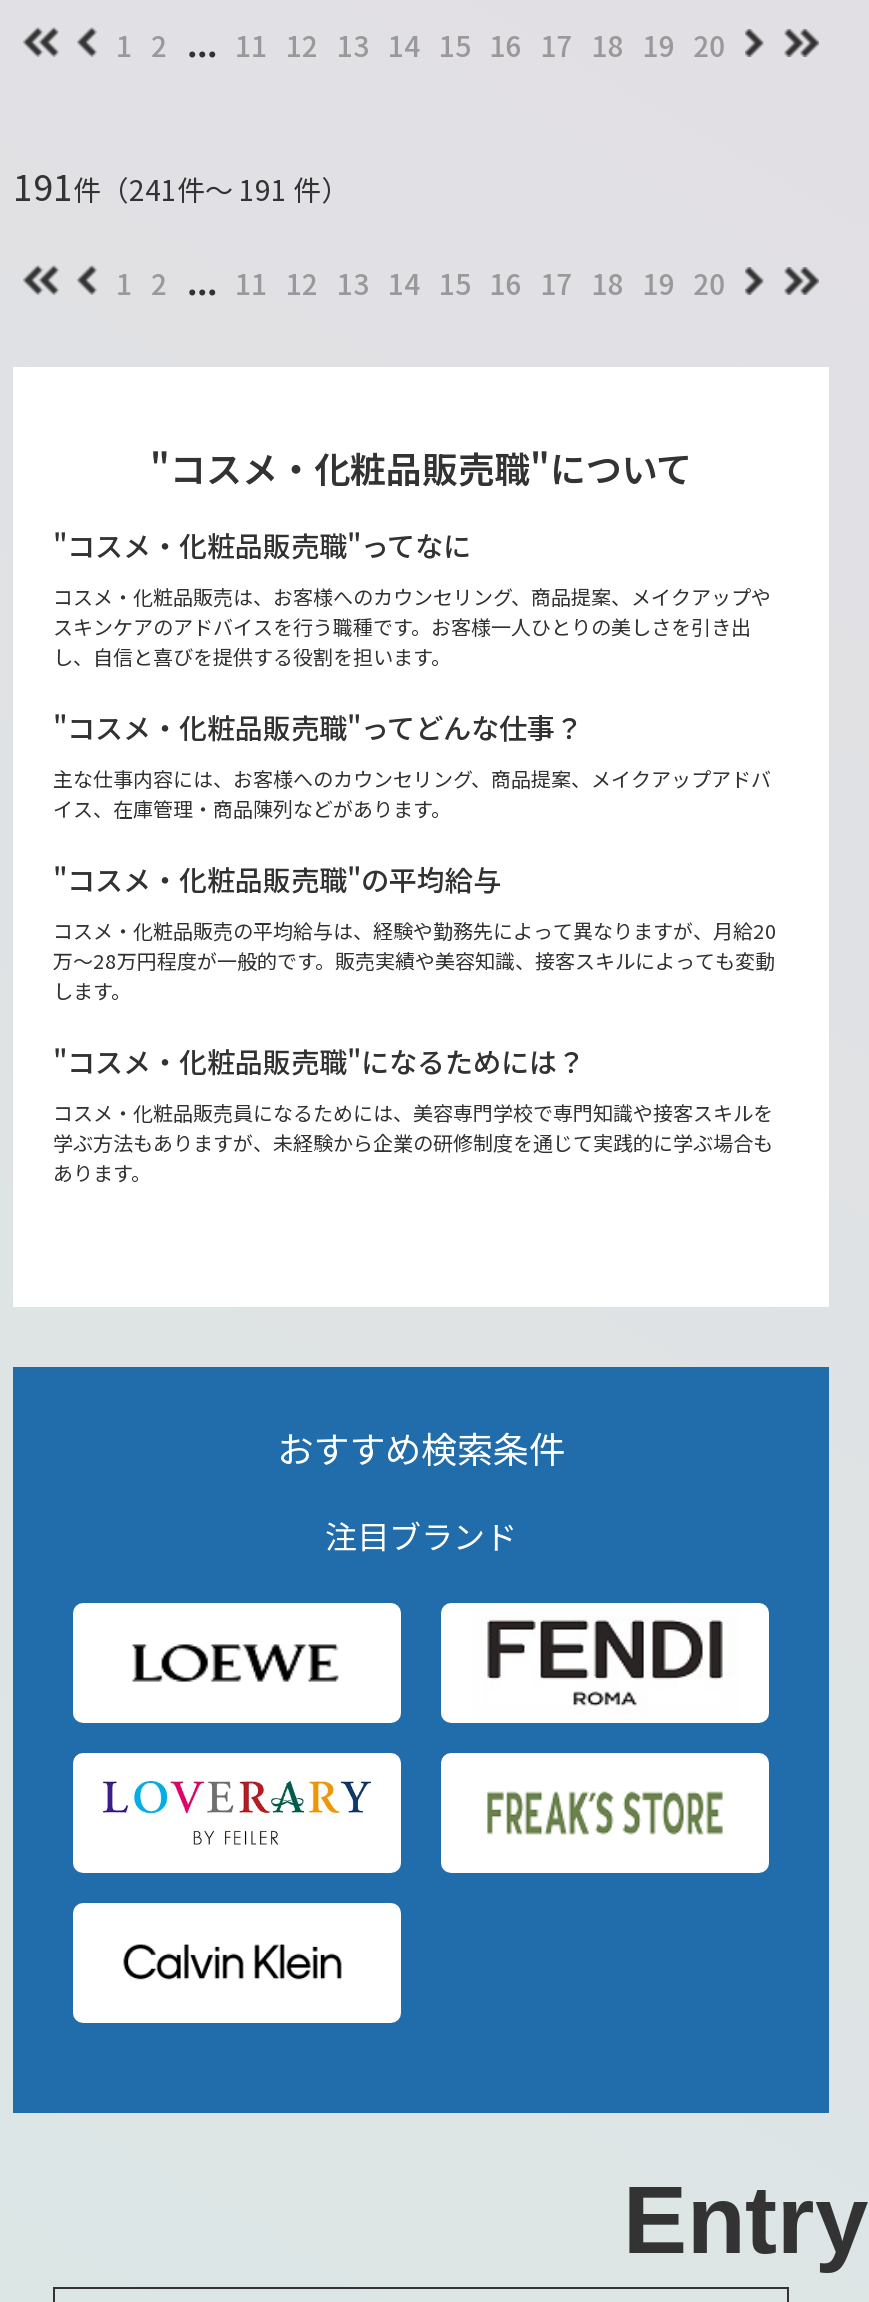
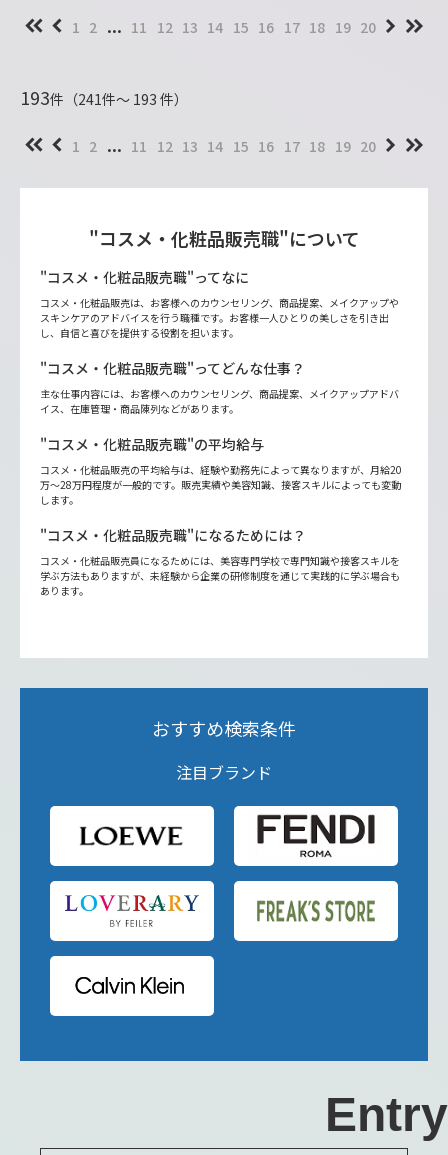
- 191件（241件〜 191 件）
+ 193件（241件〜 193 件）
